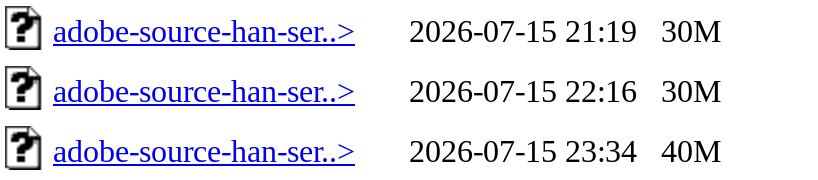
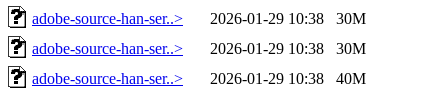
- adobe-source-han-ser..> 2026-07-15 21:19 30M
+ adobe-source-han-ser..> 2026-01-29 10:38 30M

- adobe-source-han-ser..> 2026-07-15 22:16 30M
+ adobe-source-han-ser..> 2026-01-29 10:38 30M

- adobe-source-han-ser..> 2026-07-15 23:34 40M
+ adobe-source-han-ser..> 2026-01-29 10:38 40M
